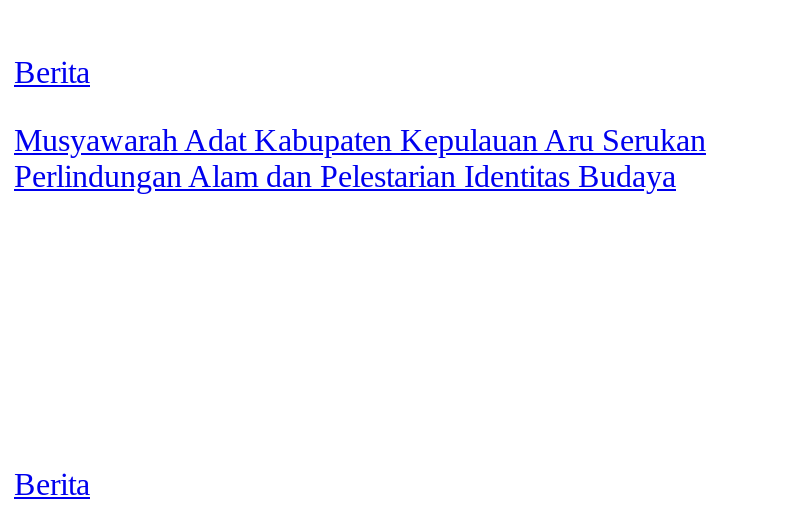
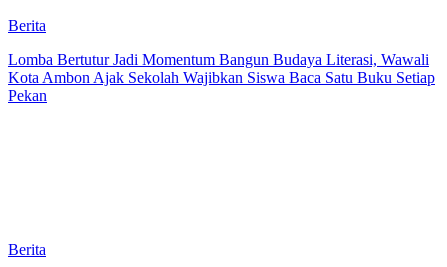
- Musyawarah Adat Kabupaten Kepulauan Aru Serukan
- Perlindungan Alam dan Pelestarian Identitas Budaya
+ Lomba Bertutur Jadi Momentum Bangun Budaya Literasi, Wawali
+ Kota Ambon Ajak Sekolah Wajibkan Siswa Baca Satu Buku Setiap
+ Pekan
